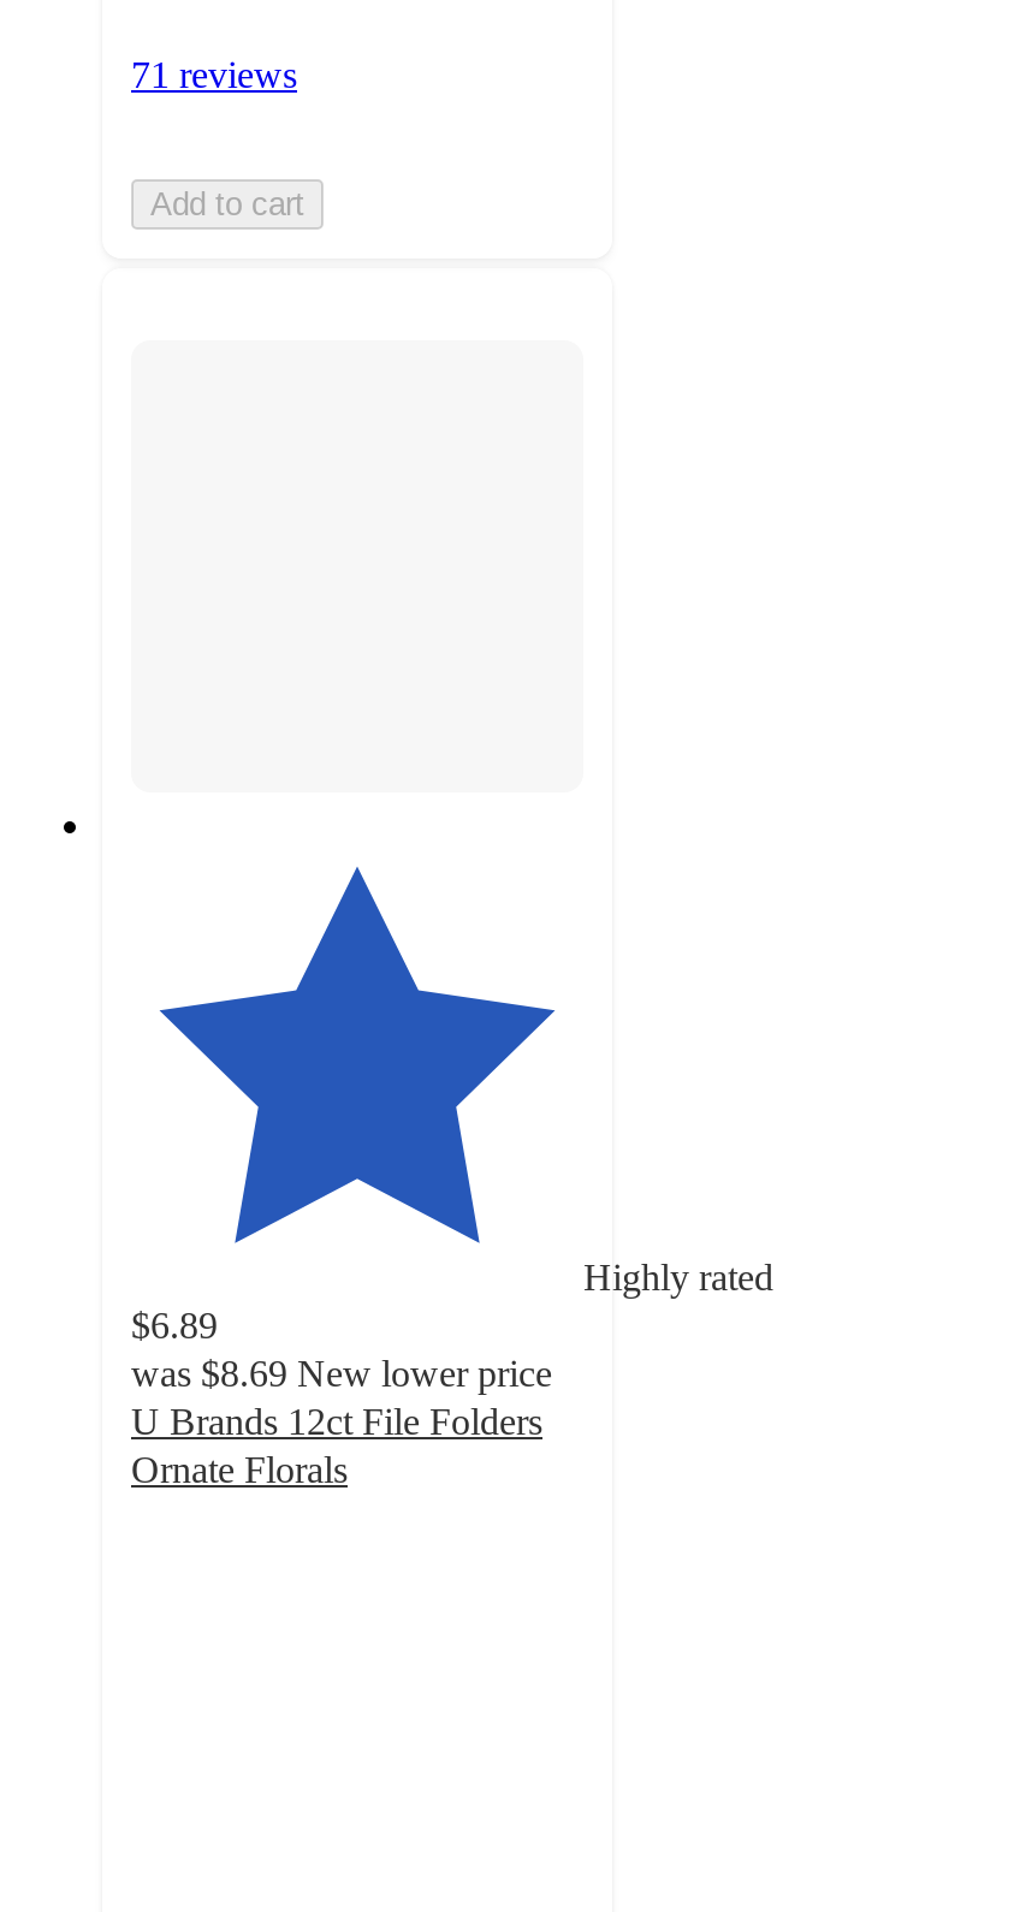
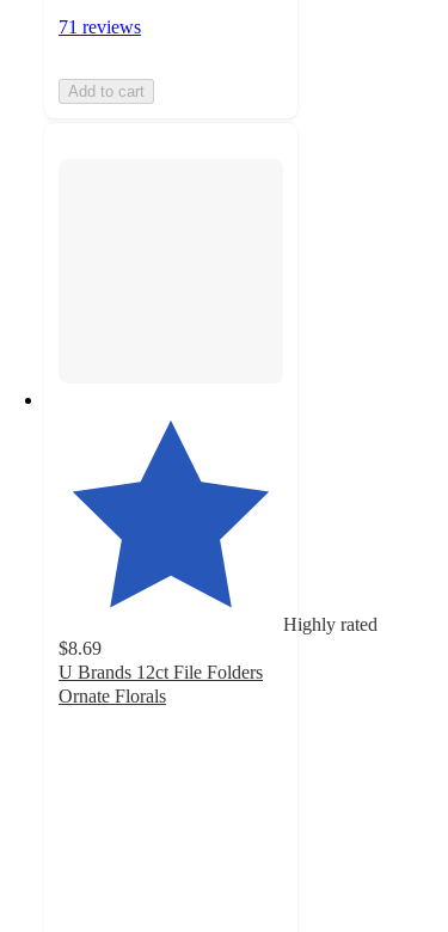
- $6.89
- was $8.69 New lower price
+ $8.69
